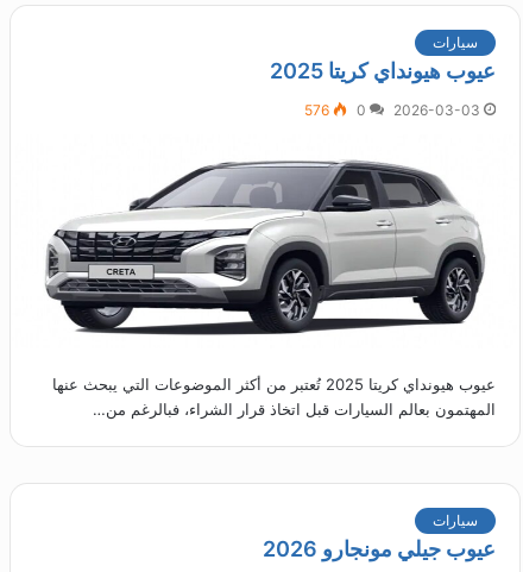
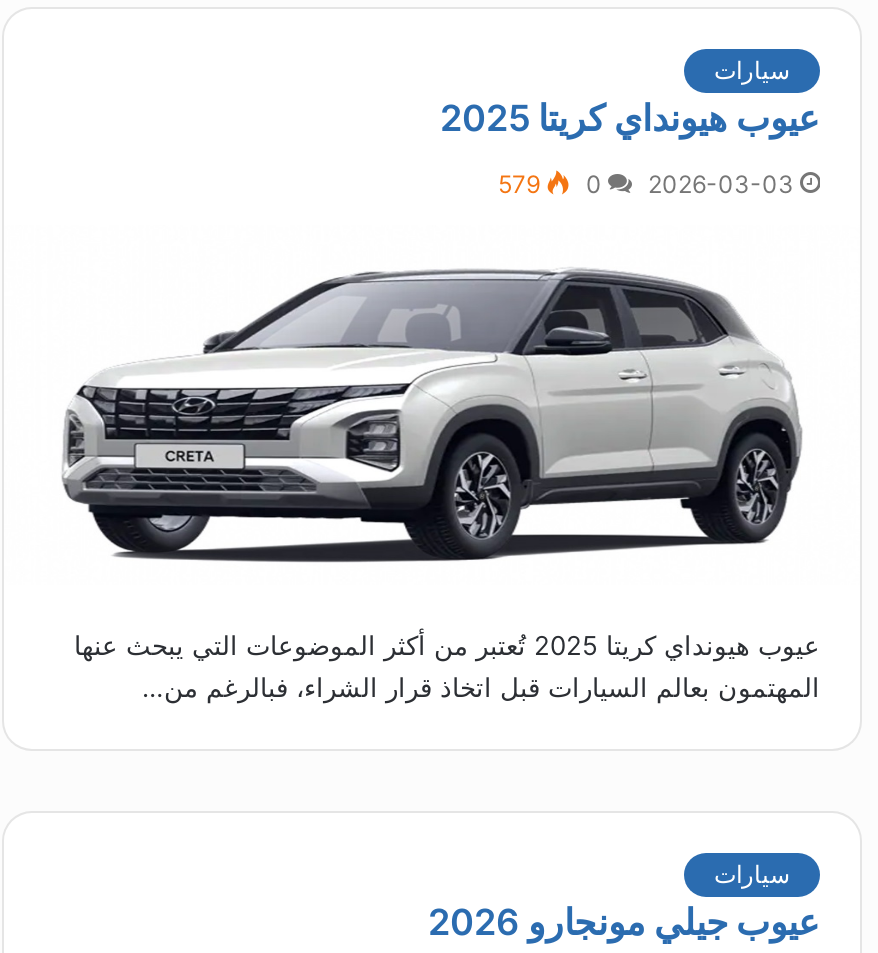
- 576 0 2026-03-03
+ 579 0 2026-03-03
